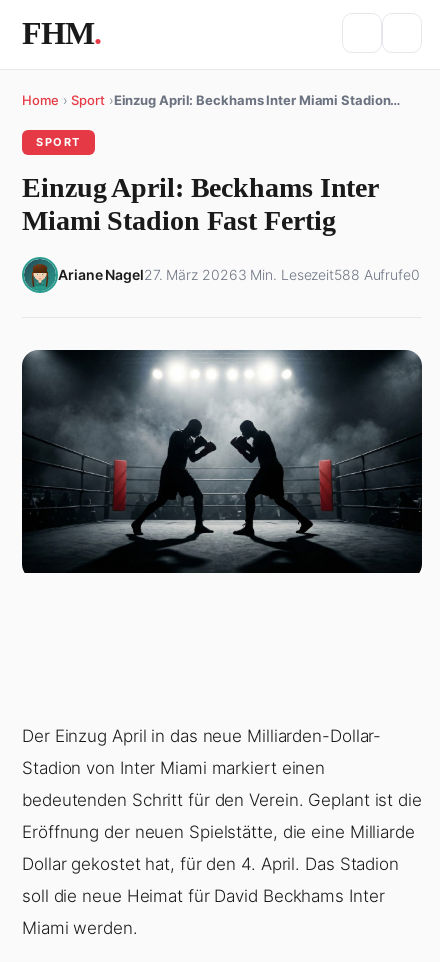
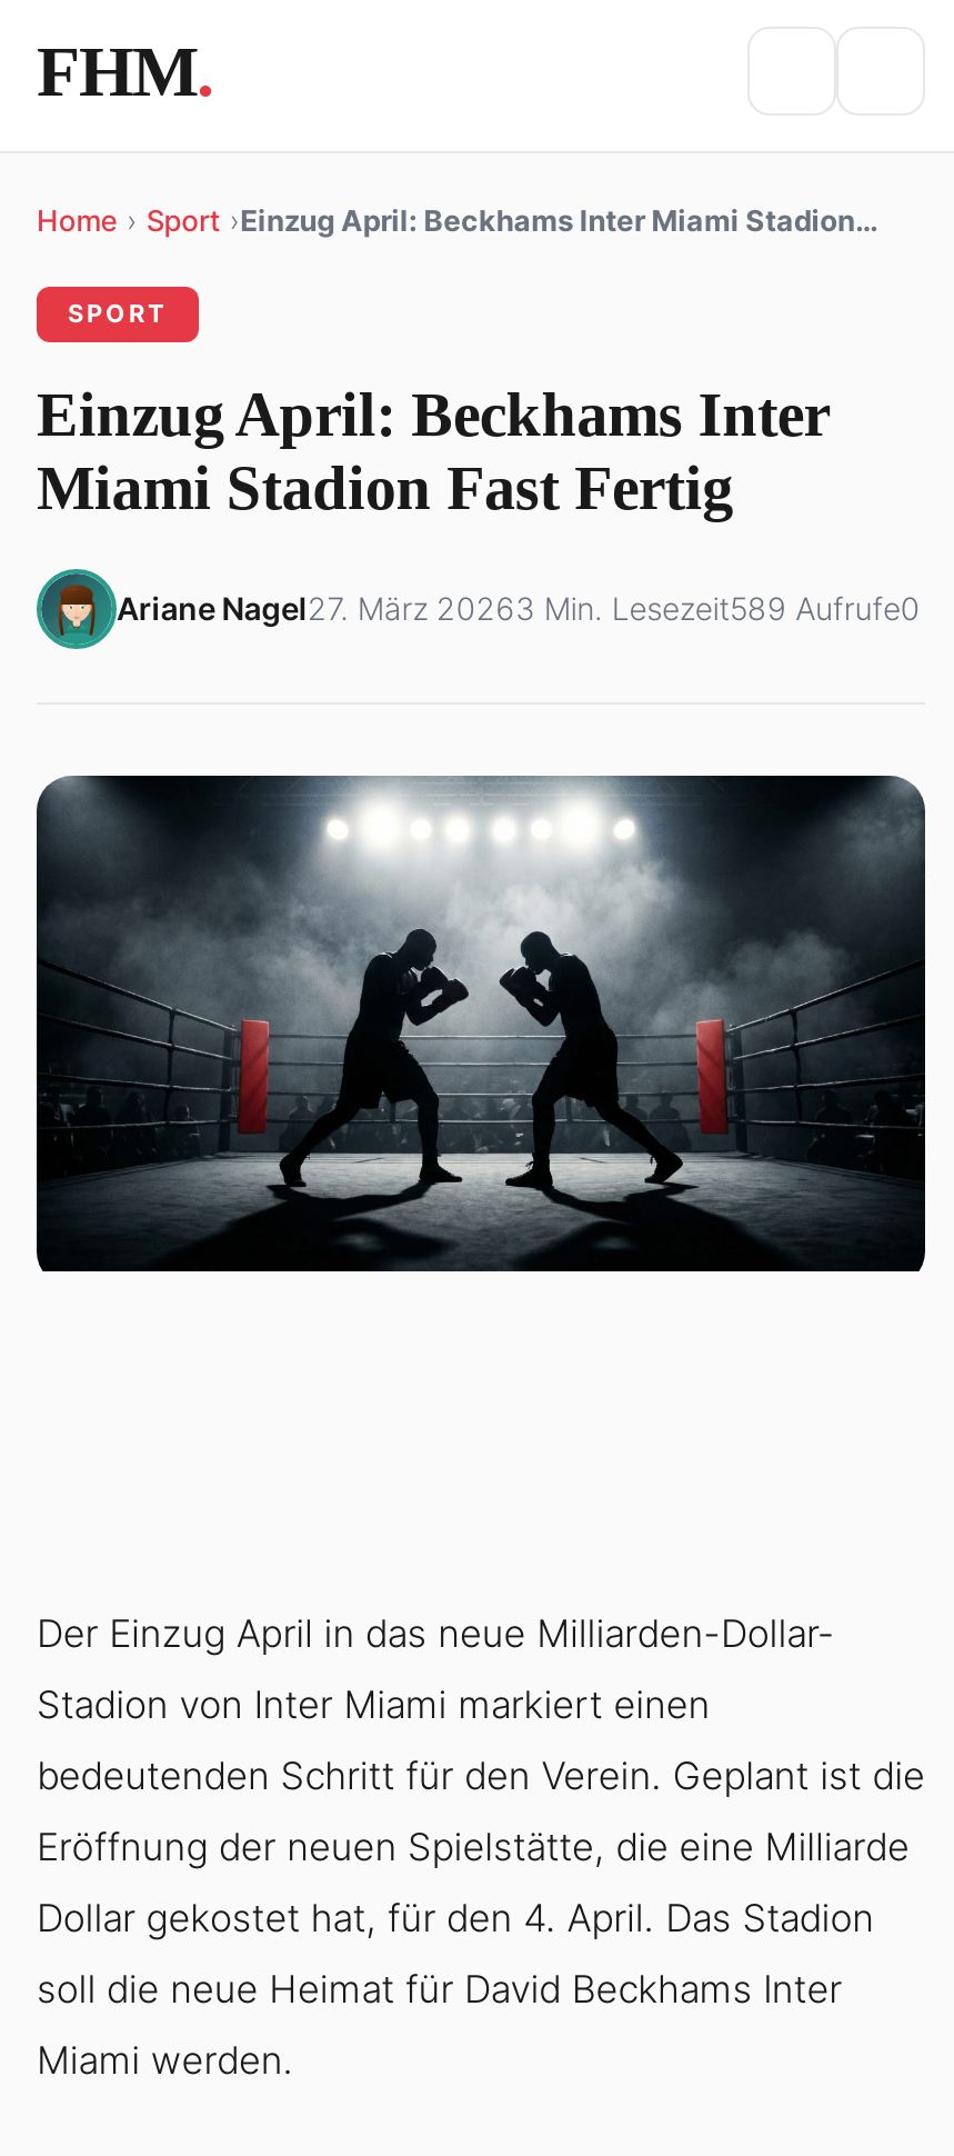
- Ariane Nagel27. März 20263 Min. Lesezeit588 Aufrufe0
+ Ariane Nagel27. März 20263 Min. Lesezeit589 Aufrufe0
